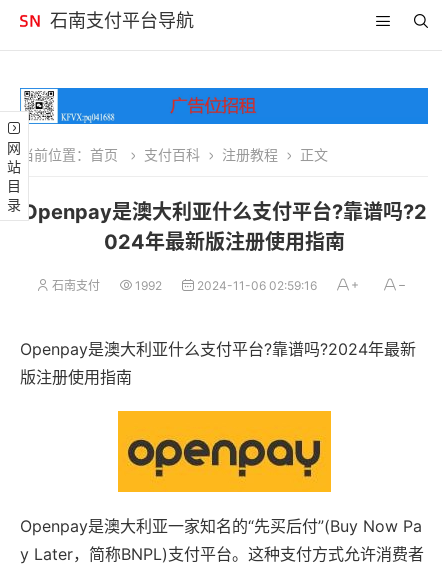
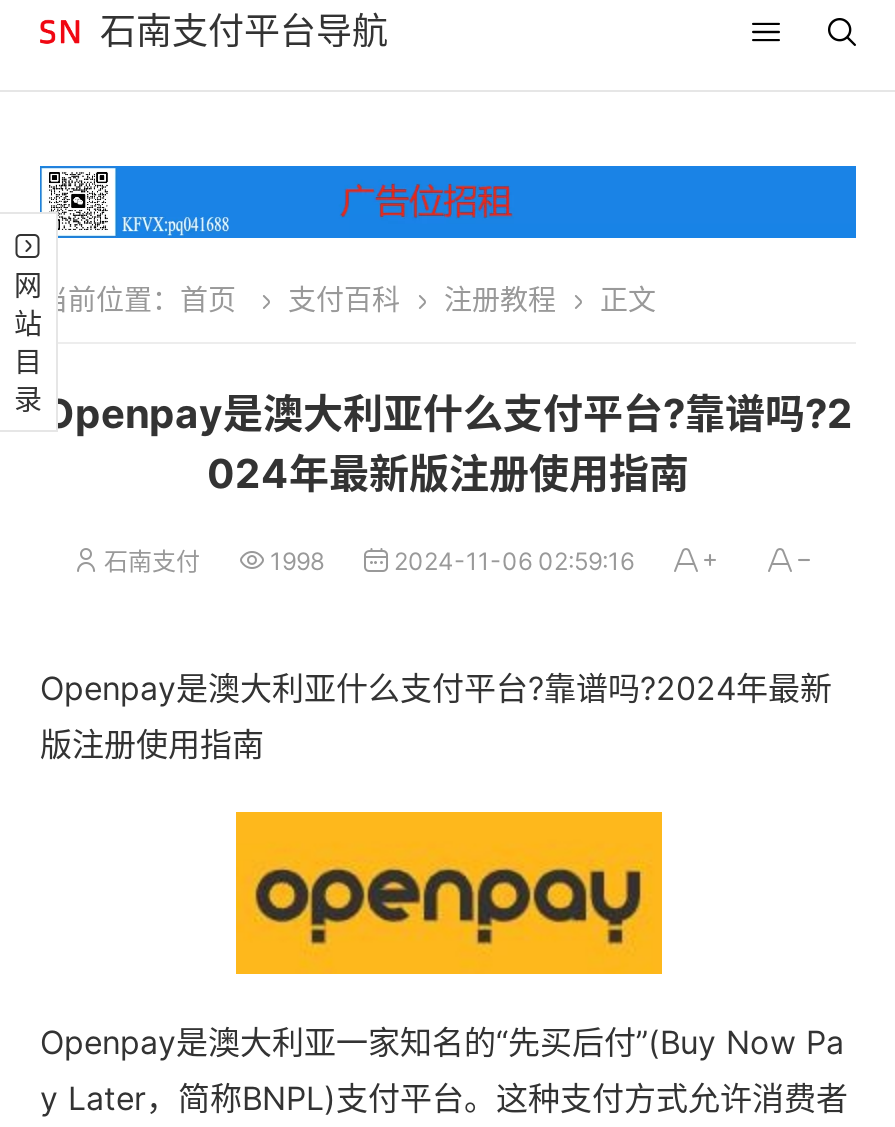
- 1992
+ 1998
